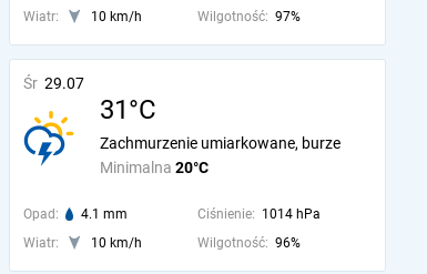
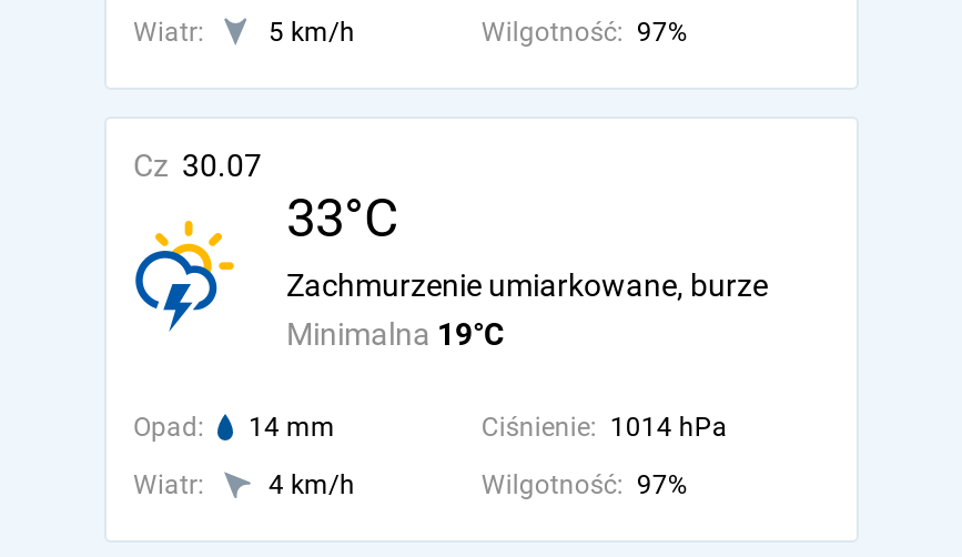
- 10 km/h
+ 5 km/h

- Śr 29.07
- 31°C
+ Cz 30.07
+ 33°C

- Minimalna 20°C
+ Minimalna 19°C

- Opad: 4.1 mm
+ Opad: 14 mm

- 10 km/h
- Wilgotność: 96%
+ 4 km/h
+ Wilgotność: 97%
